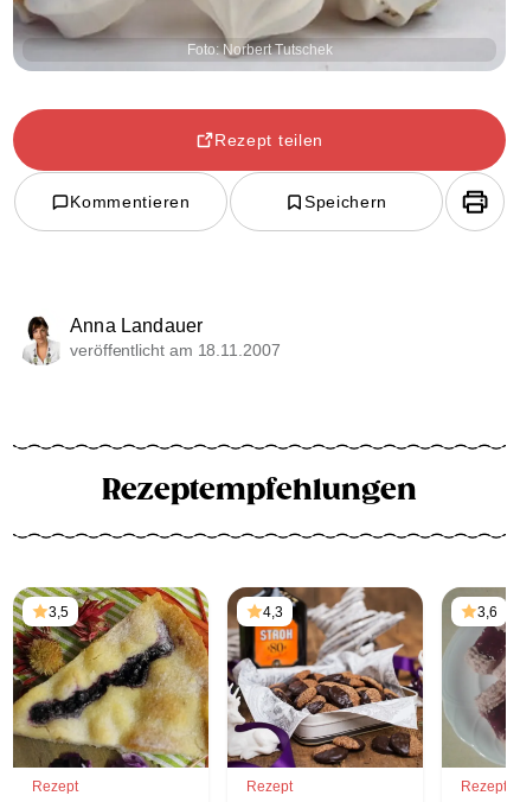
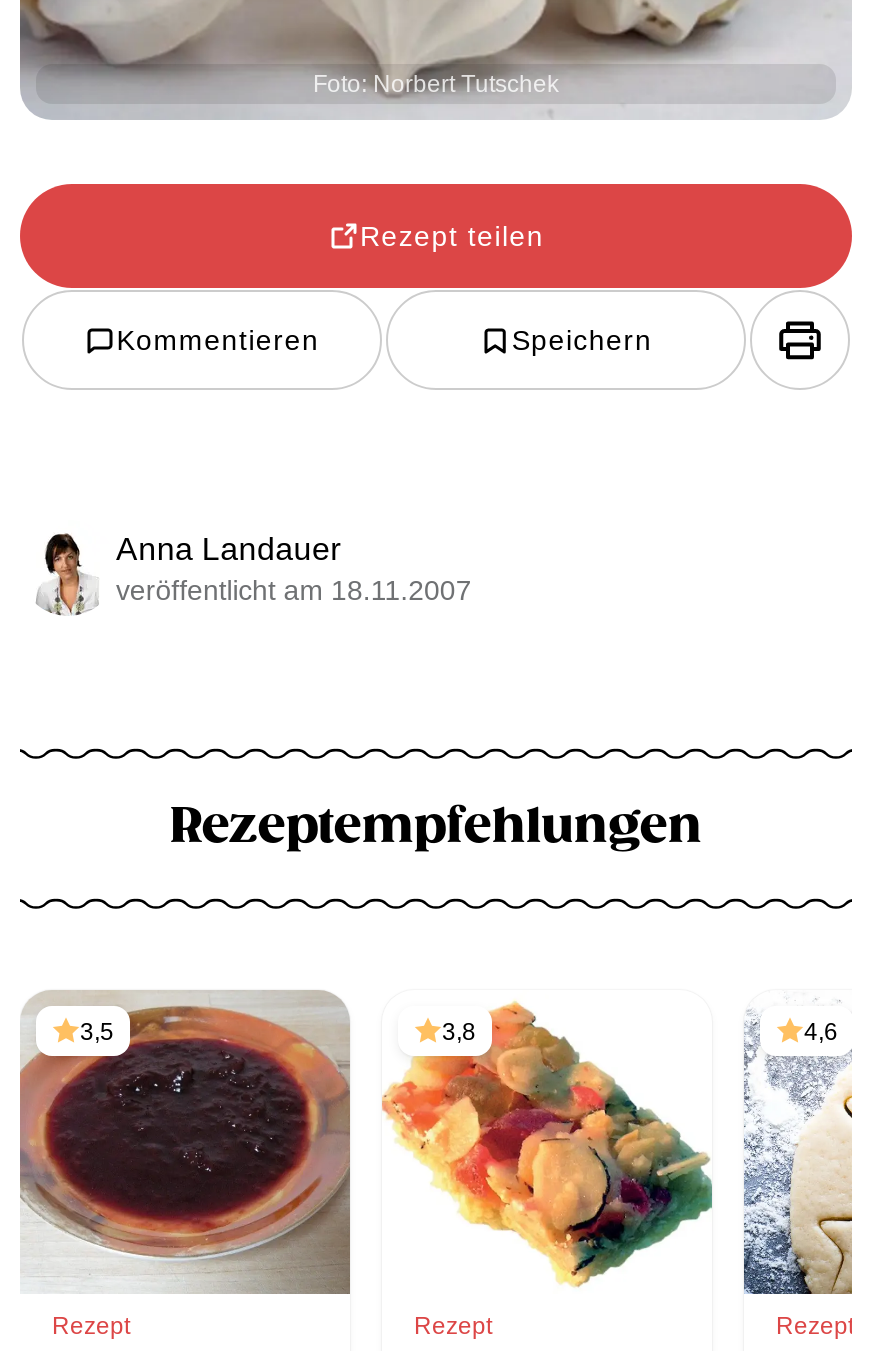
- [image]
+ [image]

- [image]
- 4,3
+ [image]
+ 3,8

- [image]
- 3,6
+ [image]
+ 4,6
